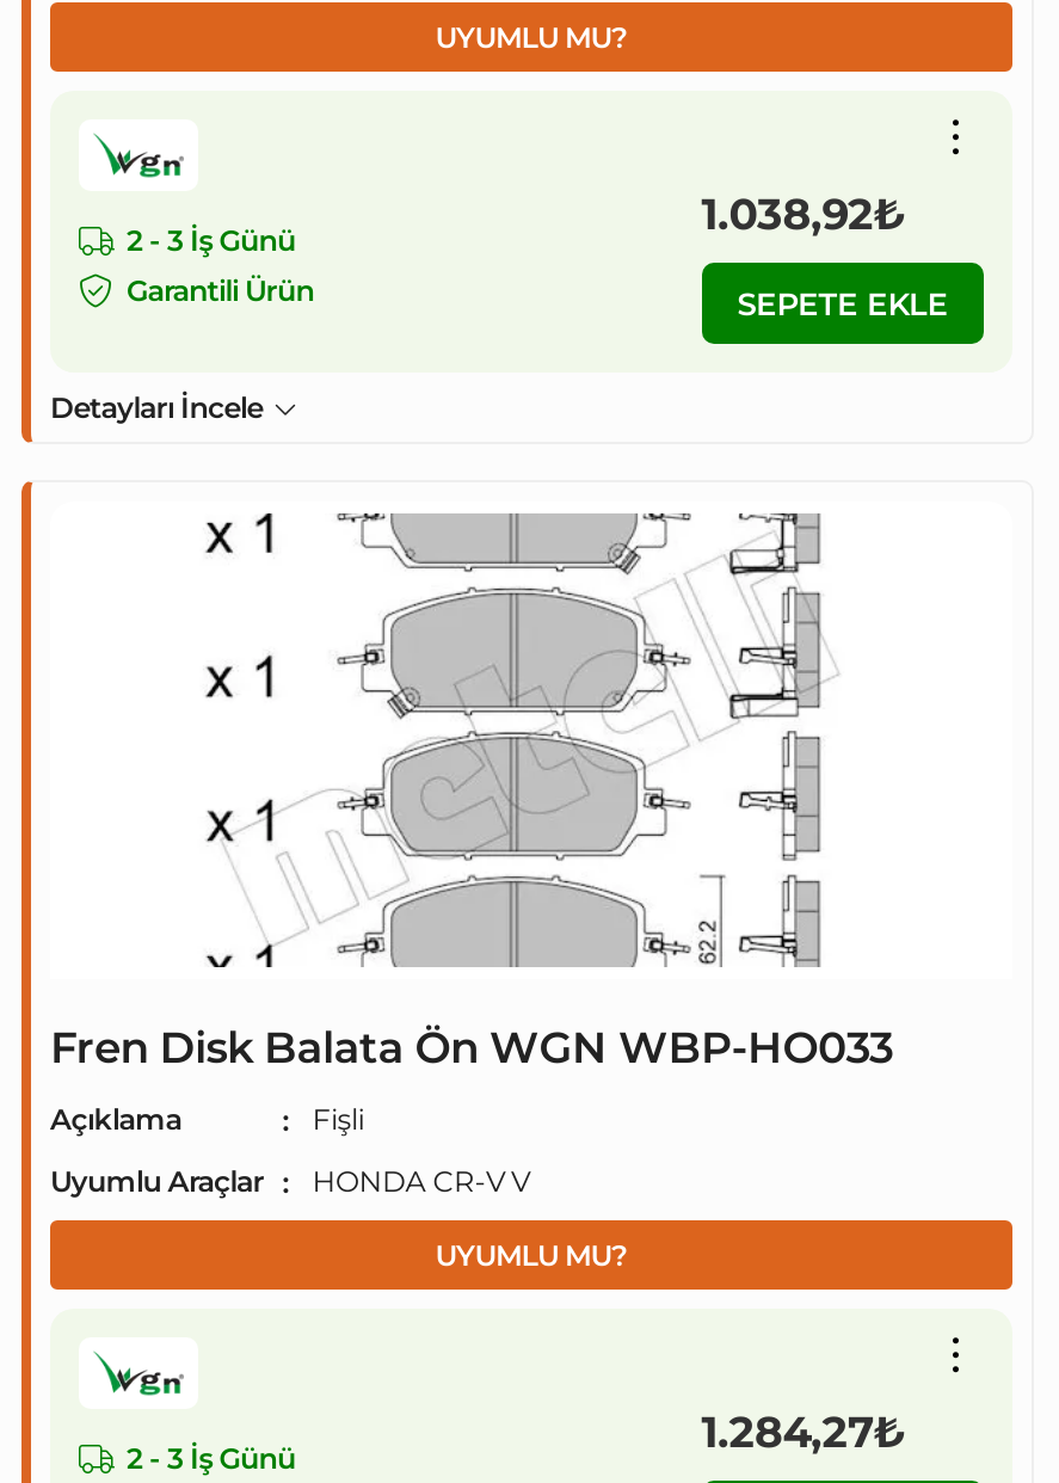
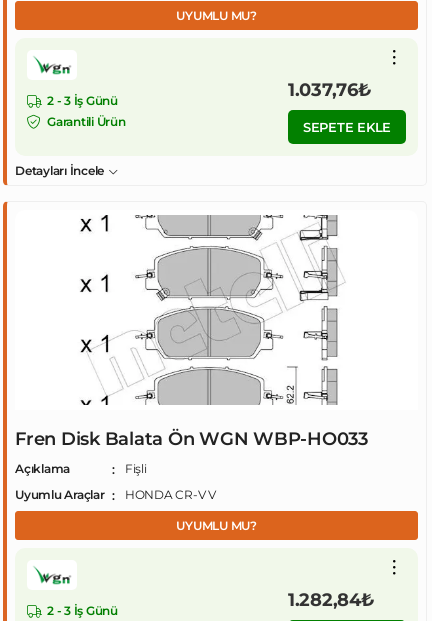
- 1.038,92₺
+ 1.037,76₺

- 1.284,27₺
+ 1.282,84₺
